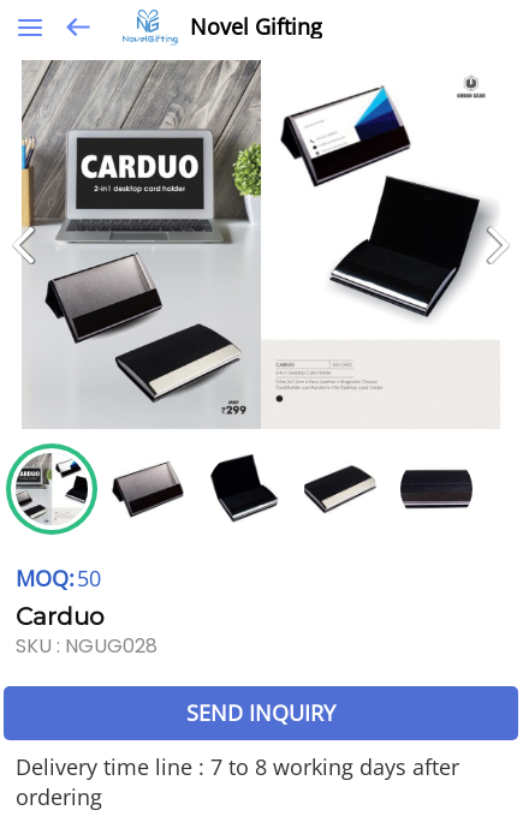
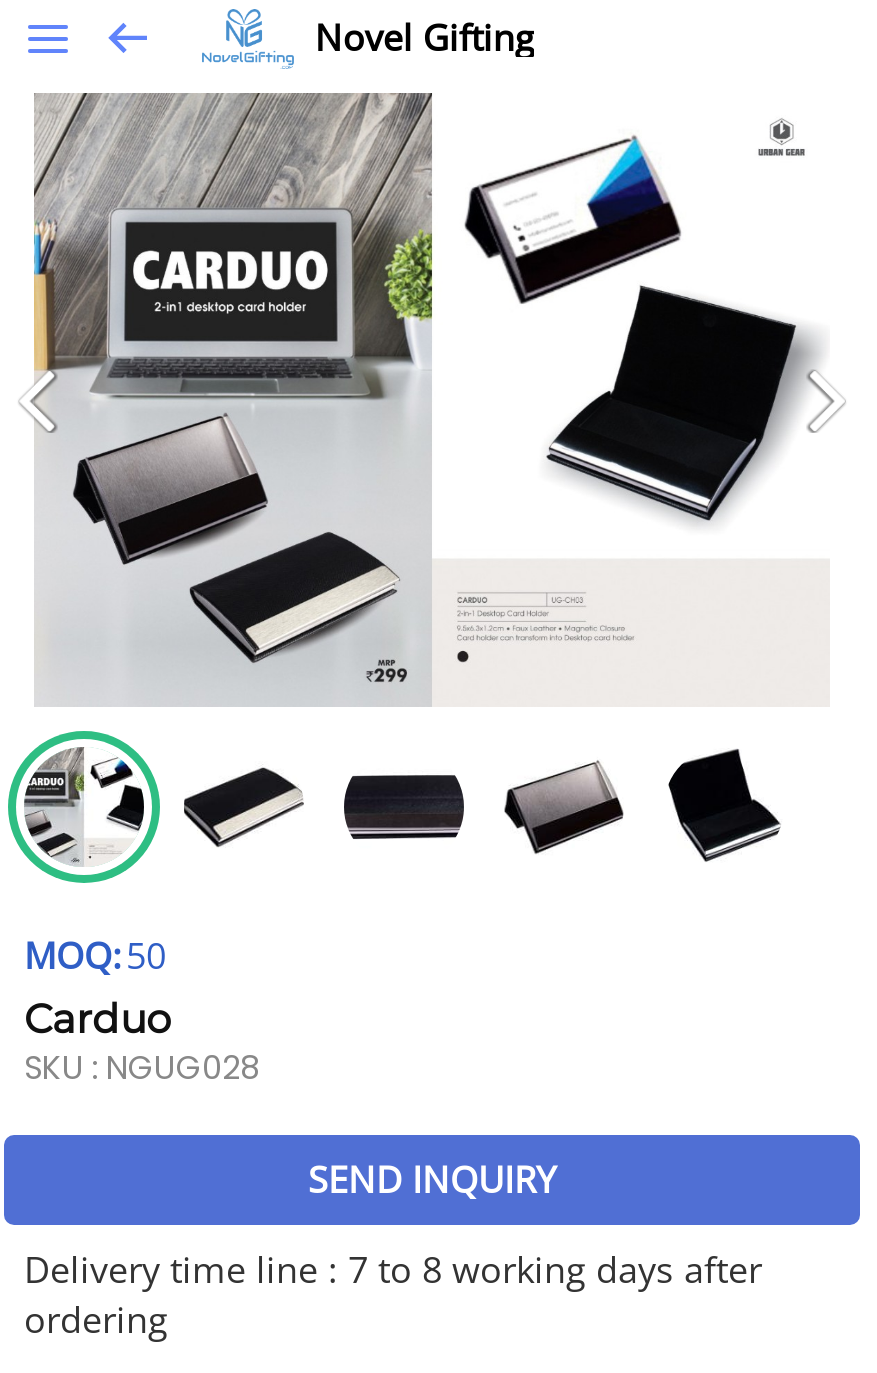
- [image]
+ [image]

- [image]
+ [image]

- [image]
+ [image]

- [image]
+ [image]
